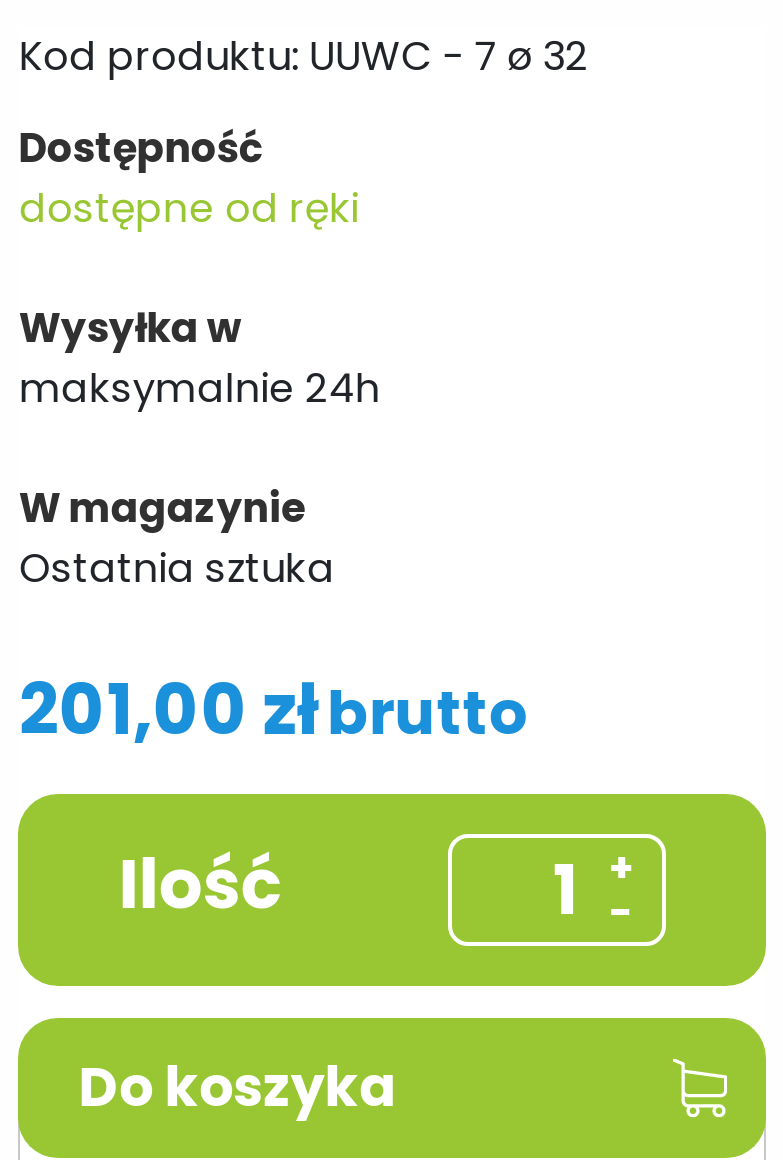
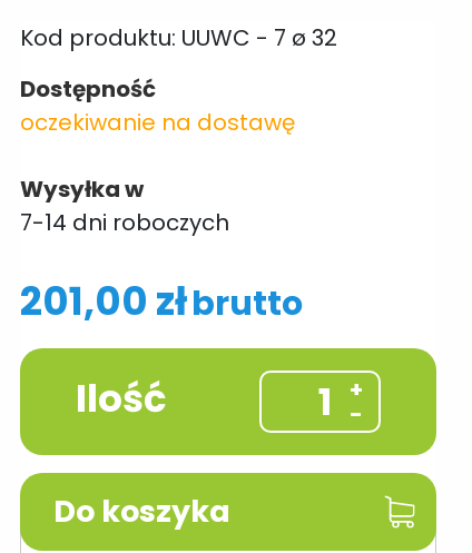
- dostępne od ręki
+ oczekiwanie na dostawę

- maksymalnie 24h
- W magazynie
- Ostatnia sztuka
+ 7-14 dni roboczych
